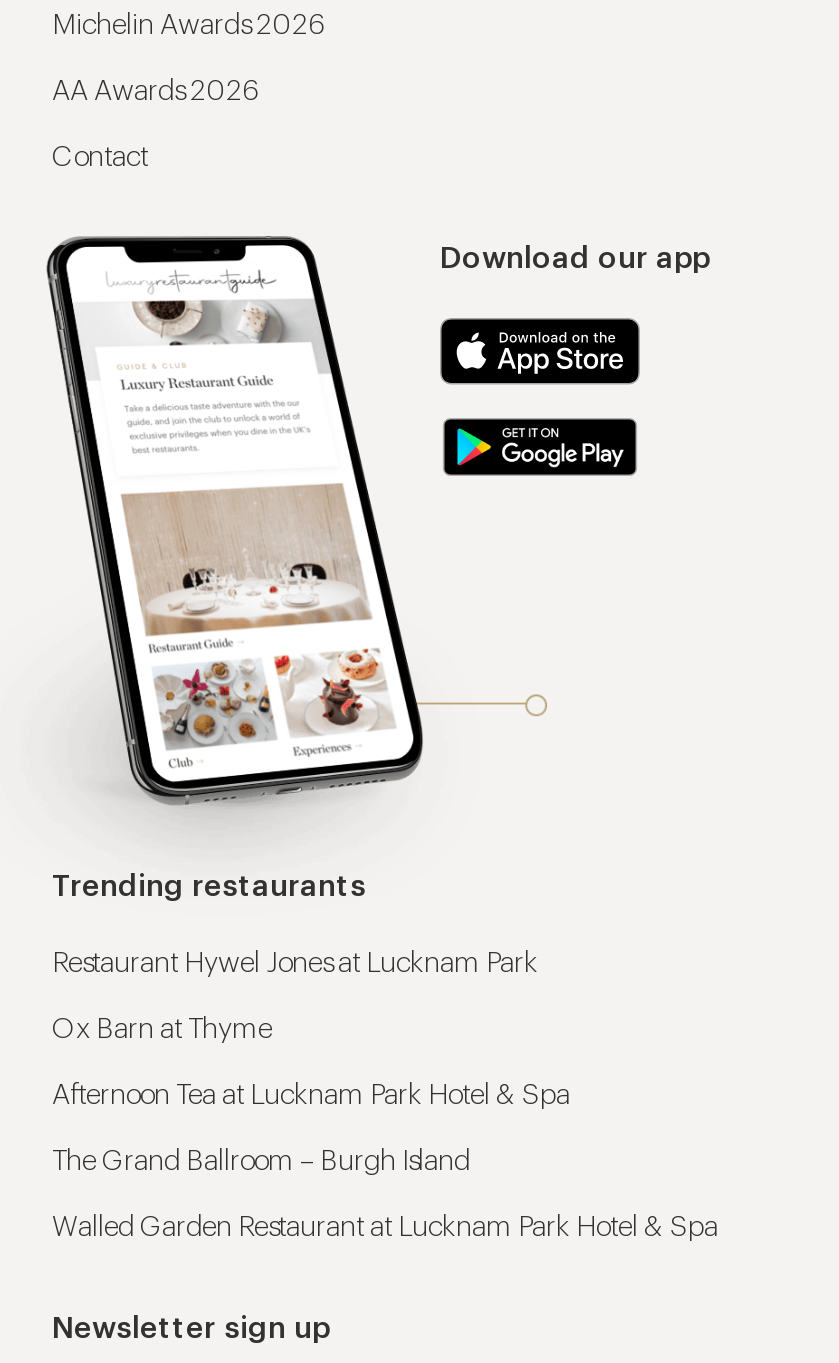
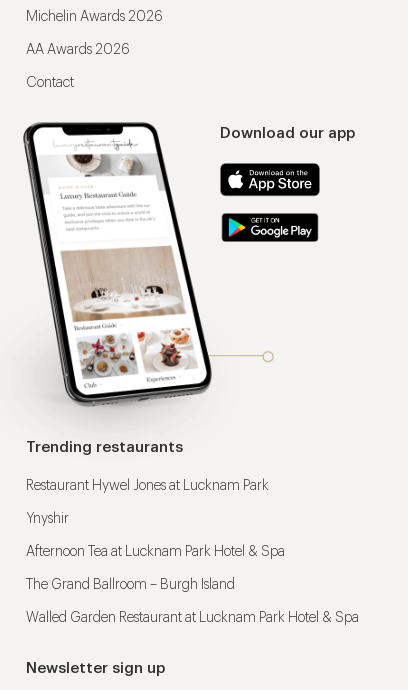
- Ox Barn at Thyme
+ Ynyshir
